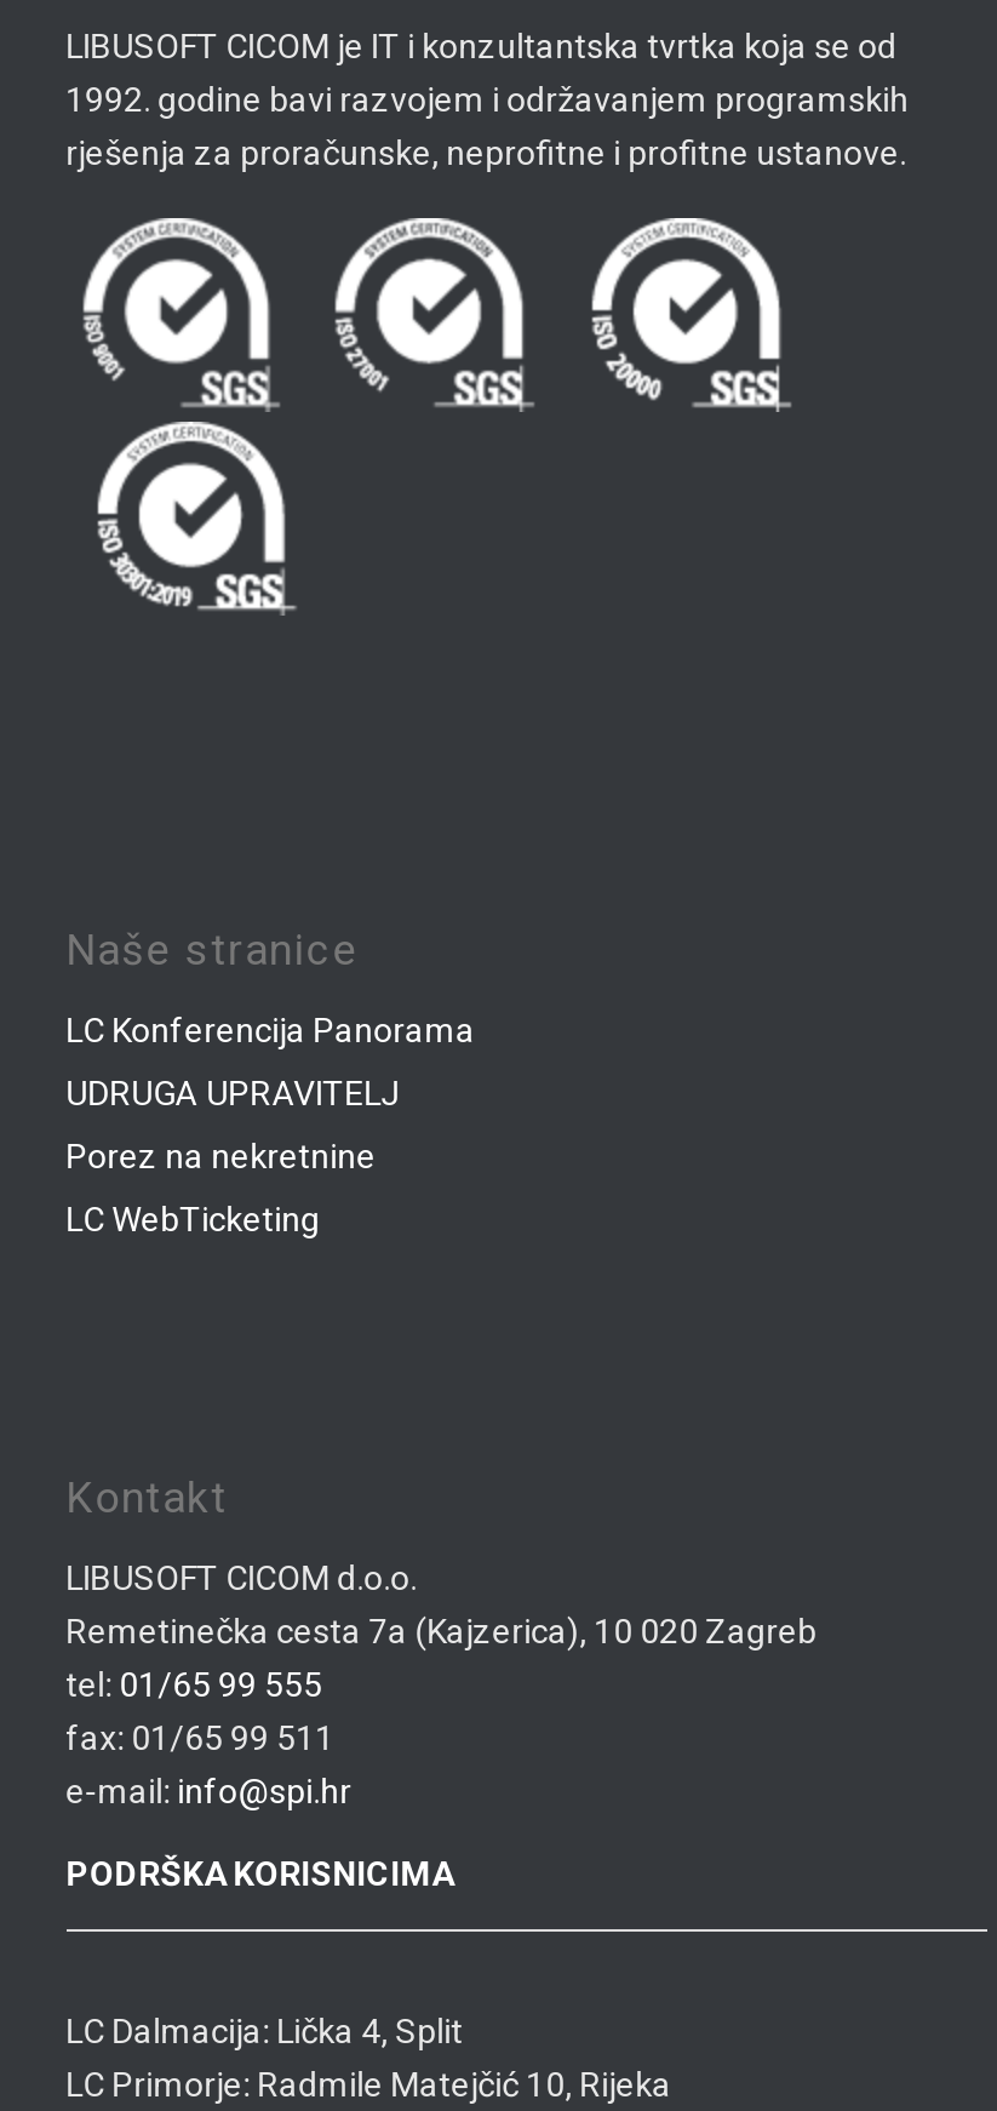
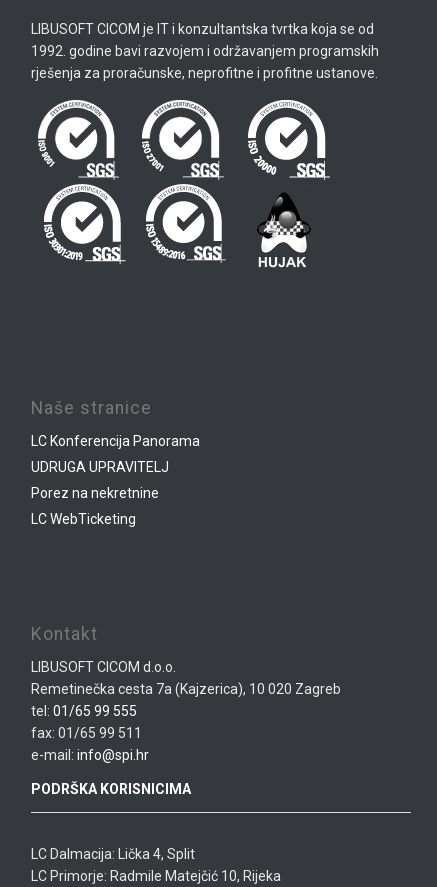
+ [image]

+ [image]
